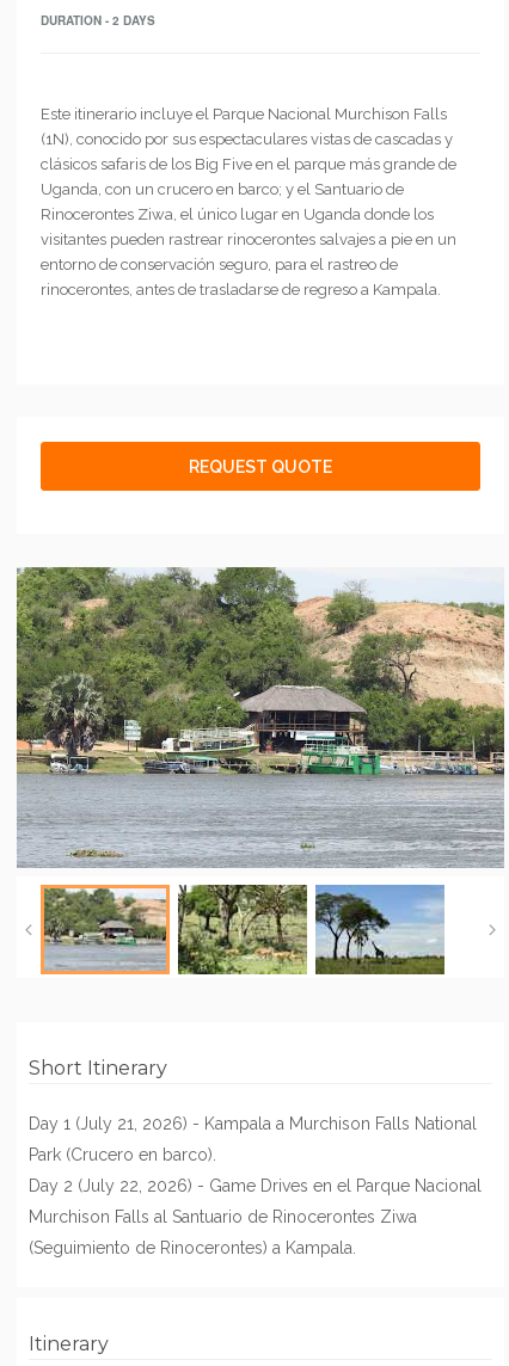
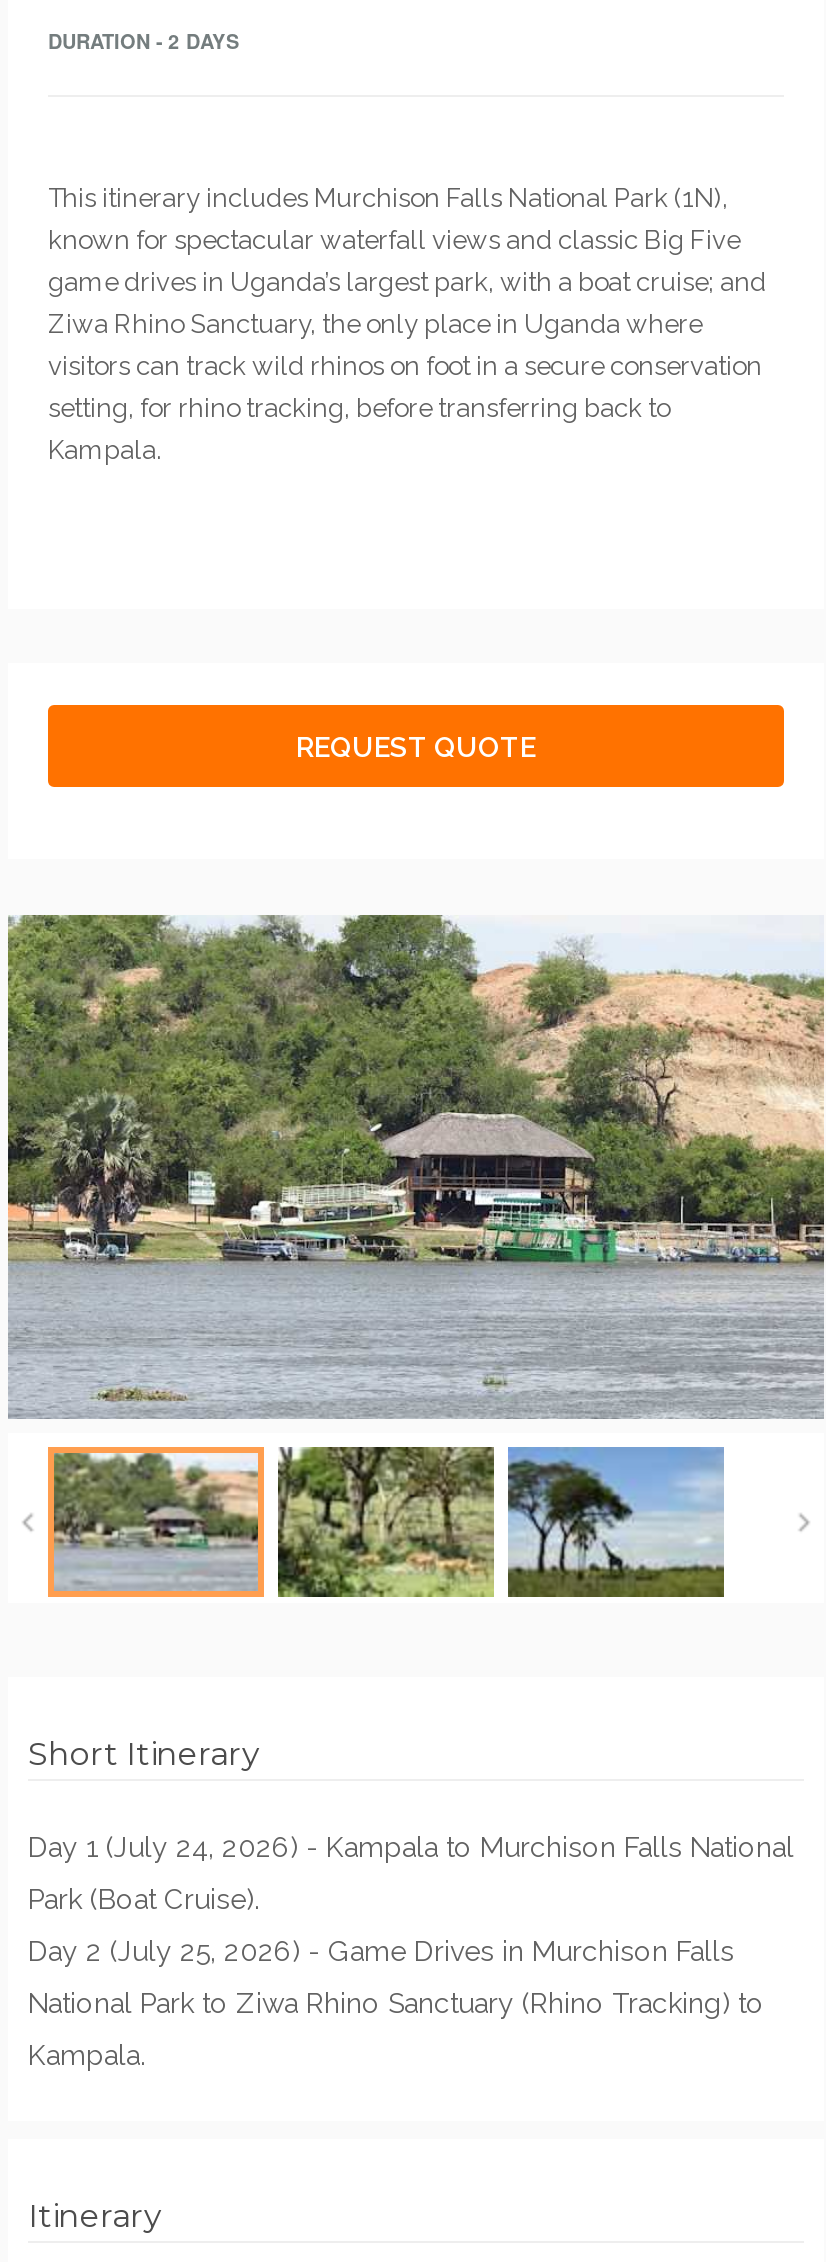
- Este itinerario incluye el Parque Nacional Murchison Falls
- (1N), conocido por sus espectaculares vistas de cascadas y
- clásicos safaris de los Big Five en el parque más grande de
- Uganda, con un crucero en barco; y el Santuario de
- Rinocerontes Ziwa, el único lugar en Uganda donde los
- visitantes pueden rastrear rinocerontes salvajes a pie en un
- entorno de conservación seguro, para el rastreo de
- rinocerontes, antes de trasladarse de regreso a Kampala.
+ This itinerary includes Murchison Falls National Park (1N),
+ known for spectacular waterfall views and classic Big Five
+ game drives in Uganda’s largest park, with a boat cruise; and
+ Ziwa Rhino Sanctuary, the only place in Uganda where
+ visitors can track wild rhinos on foot in a secure conservation
+ setting, for rhino tracking, before transferring back to
+ Kampala.

- Day 1 (July 21, 2026) - Kampala a Murchison Falls National
+ Day 1 (July 24, 2026) - Kampala to Murchison Falls National

- Park (Crucero en barco).
+ Park (Boat Cruise).

- Day 2 (July 22, 2026) - Game Drives en el Parque Nacional
+ Day 2 (July 25, 2026) - Game Drives in Murchison Falls

- Murchison Falls al Santuario de Rinocerontes Ziwa
+ National Park to Ziwa Rhino Sanctuary (Rhino Tracking) to

- (Seguimiento de Rinocerontes) a Kampala.
+ Kampala.
